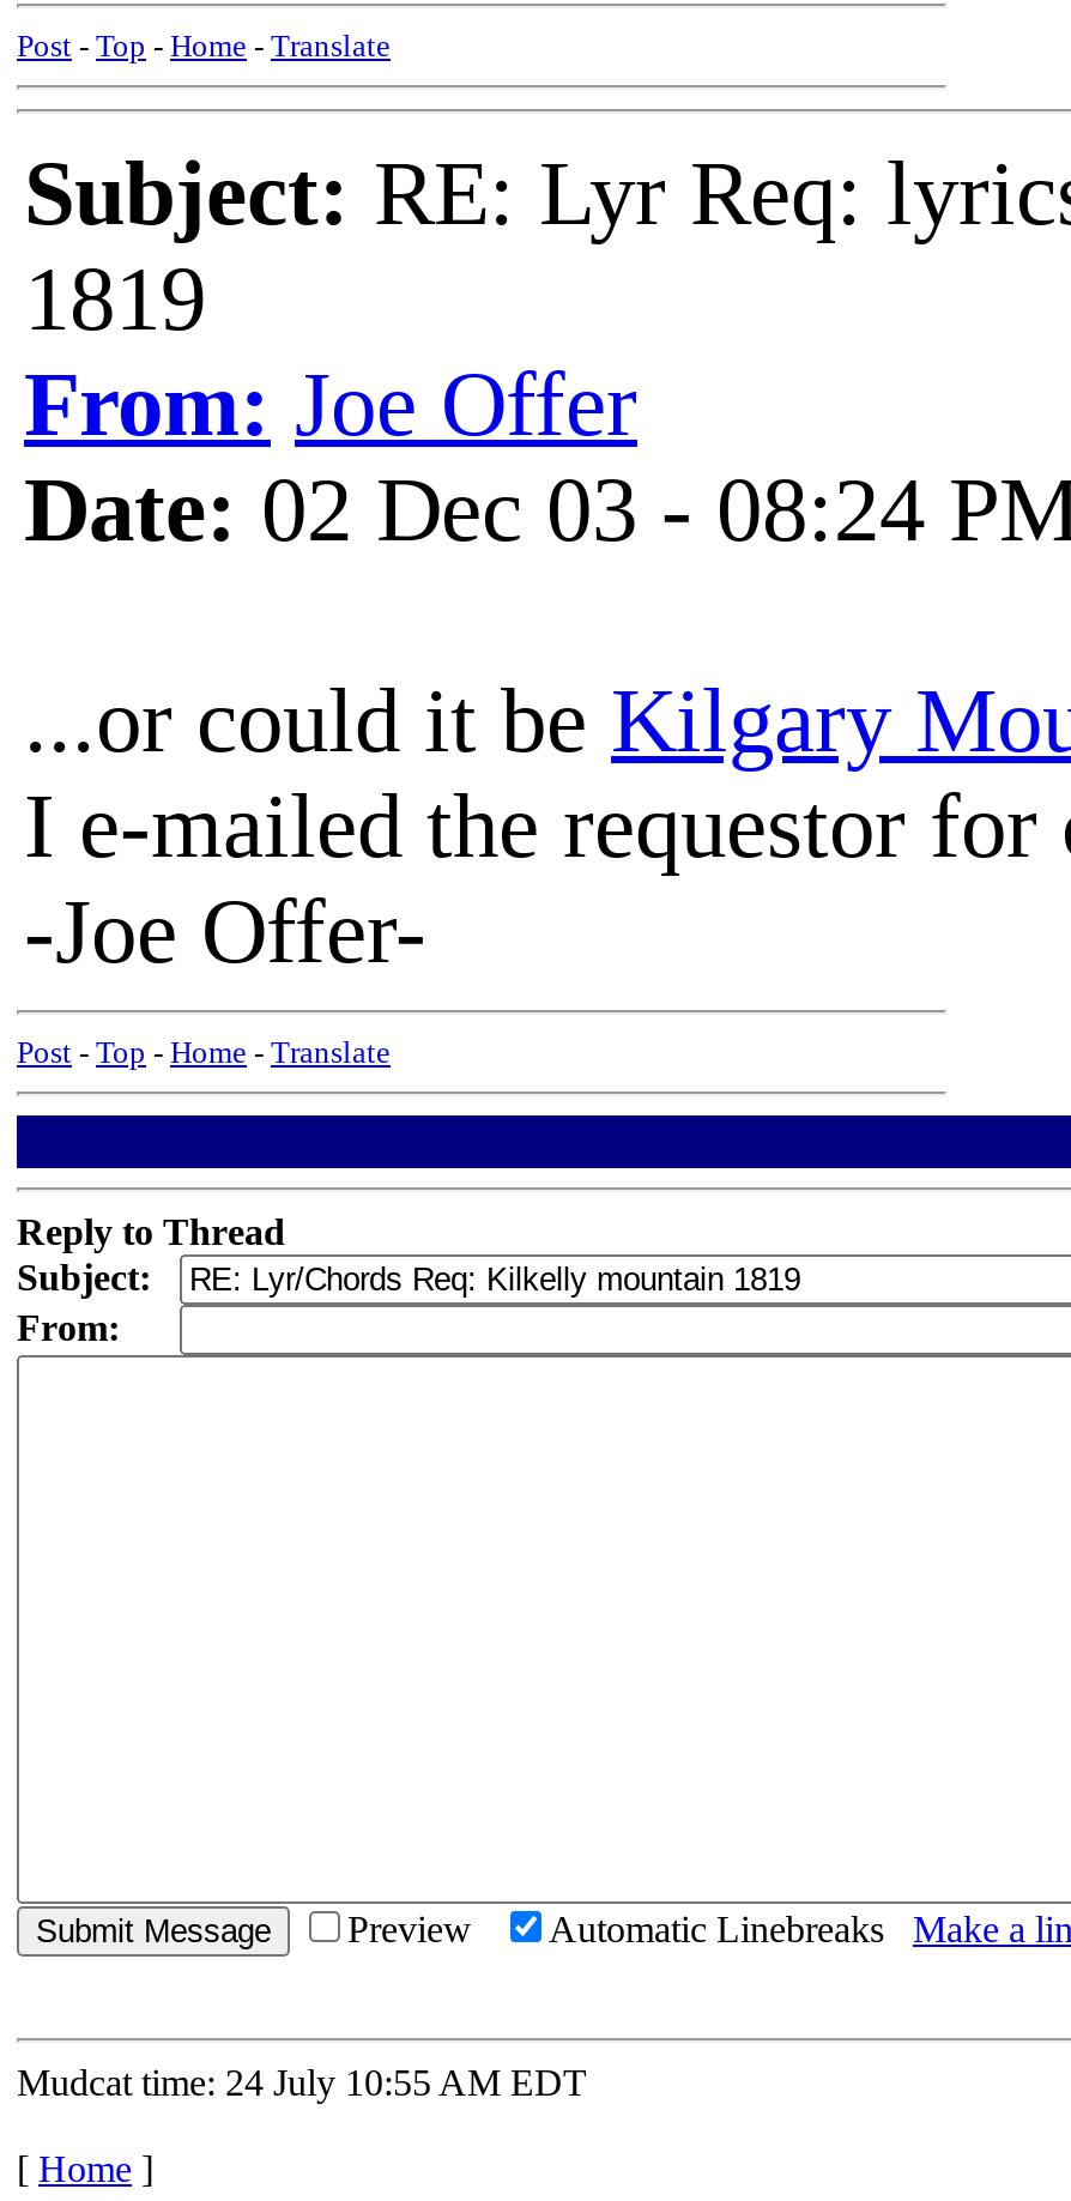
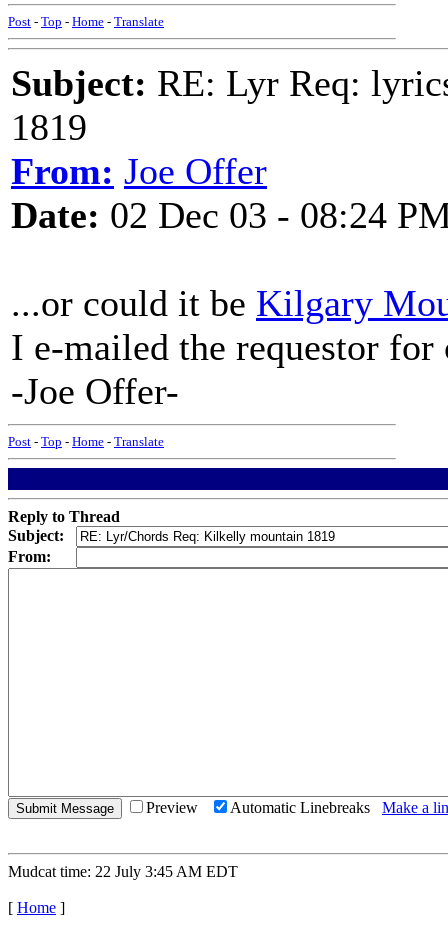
- Mudcat time: 24 July 10:55 AM EDT
+ Mudcat time: 22 July 3:45 AM EDT
